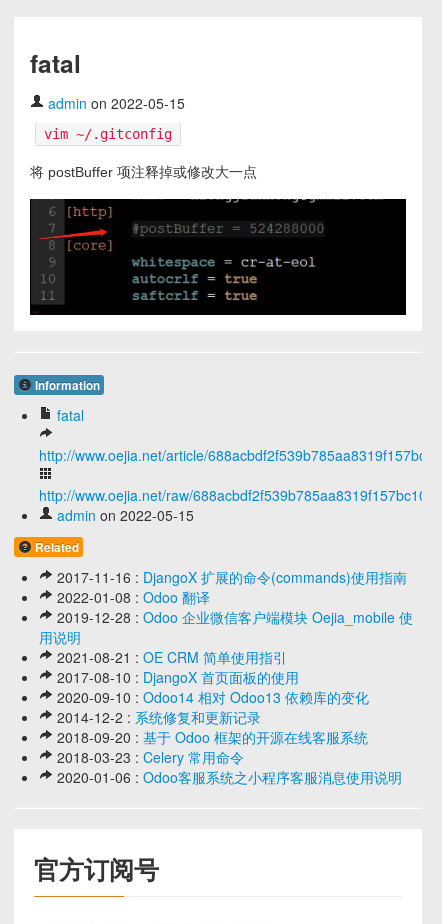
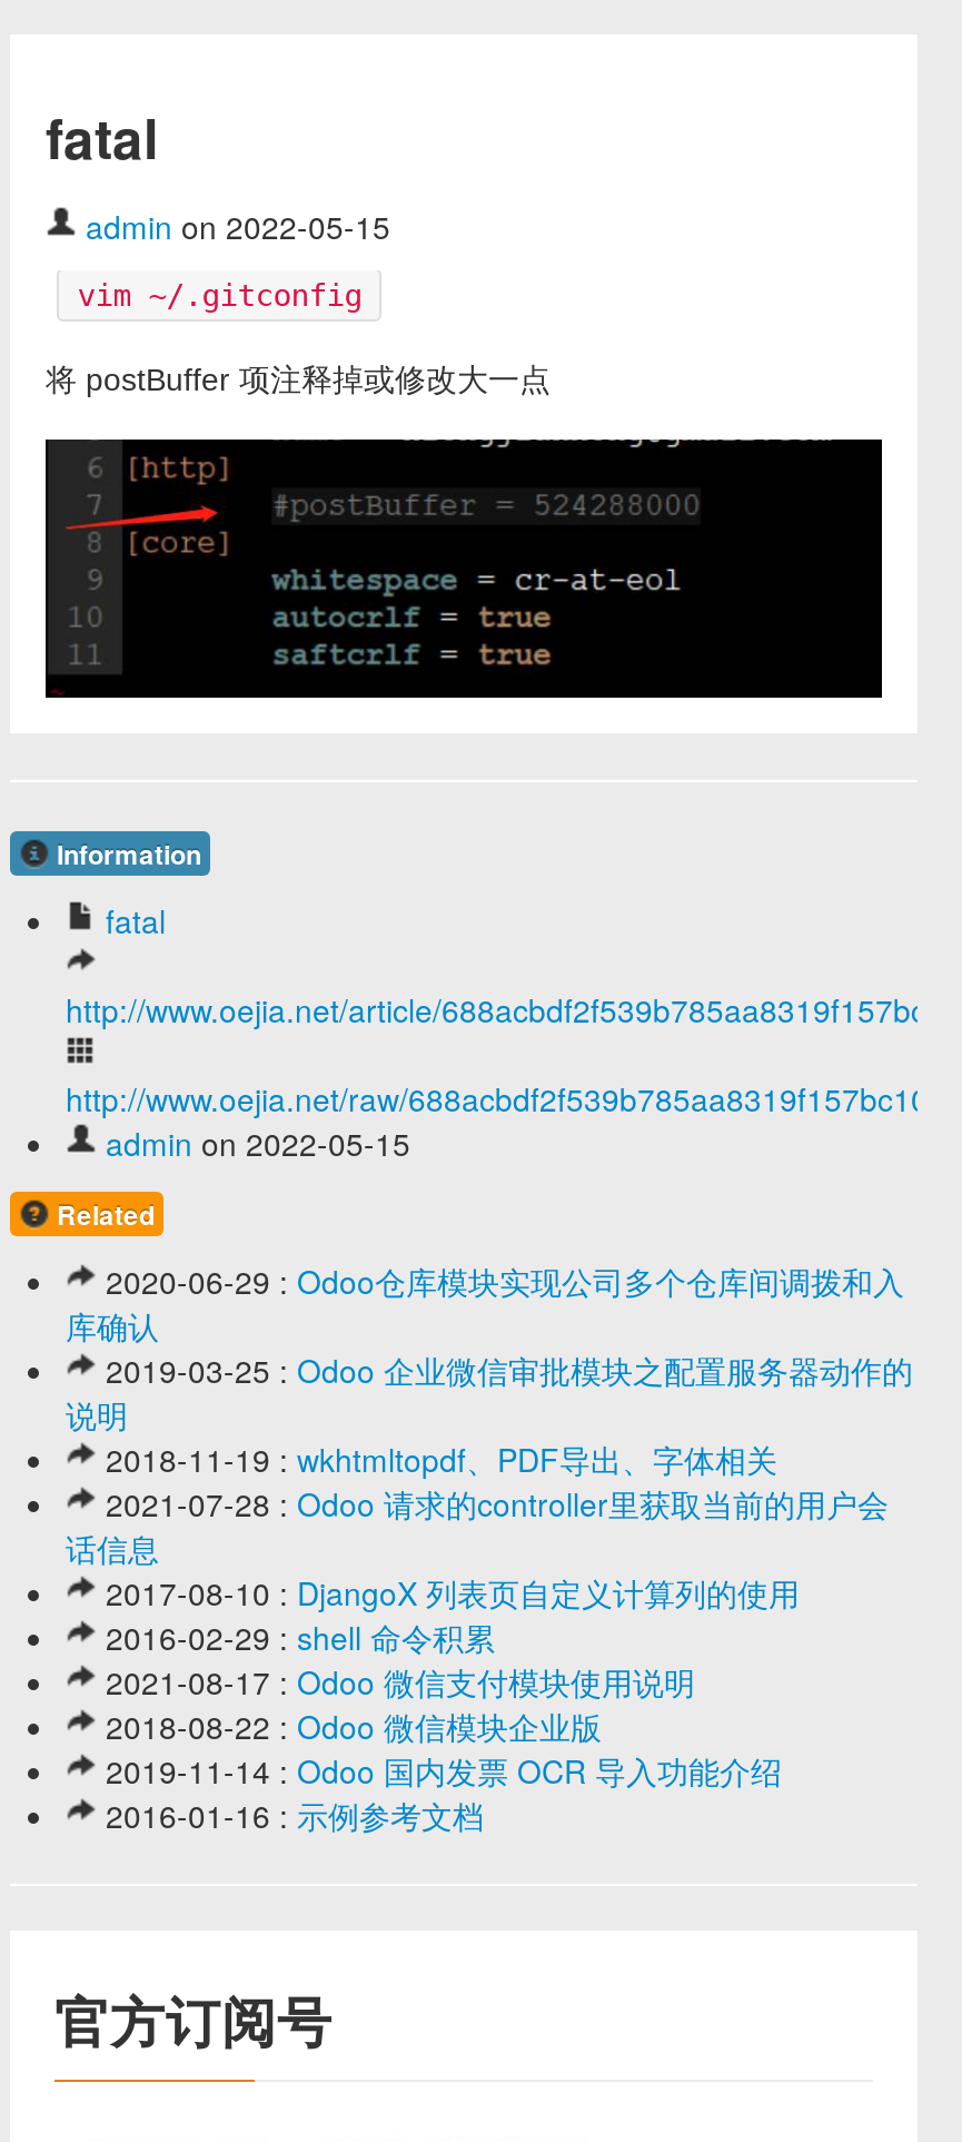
- 2017-11-16 : DjangoX 扩展的命令(commands)使用指南
- 2022-01-08 : Odoo 翻译
- 2019-12-28 : Odoo 企业微信客户端模块 Oejia_mobile 使
- 用说明
- 2021-08-21 : OE CRM 简单使用指引
- 2017-08-10 : DjangoX 首页面板的使用
- 2020-09-10 : Odoo14 相对 Odoo13 依赖库的变化
- 2014-12-2 :系统修复和更新记录
- 2018-09-20 :基于 Odoo 框架的开源在线客服系统
- 2018-03-23 : Celery 常用命令
- 2020-01-06 : Odoo客服系统之小程序客服消息使用说明
+ 2020-06-29 : Odoo仓库模块实现公司多个仓库间调拨和入
+ 库确认
+ 2019-03-25 : Odoo 企业微信审批模块之配置服务器动作的
+ 说明
+ 2018-11-19 : wkhtmltopdf、PDF导出、字体相关
+ 2021-07-28 : Odoo 请求的controller里获取当前的用户会
+ 话信息
+ 2017-08-10 : DjangoX 列表页自定义计算列的使用
+ 2016-02-29 : shell 命令积累
+ 2021-08-17 : Odoo 微信支付模块使用说明
+ 2018-08-22 : Odoo 微信模块企业版
+ 2019-11-14 : Odoo 国内发票 OCR 导入功能介绍
+ 2016-01-16 :示例参考文档
